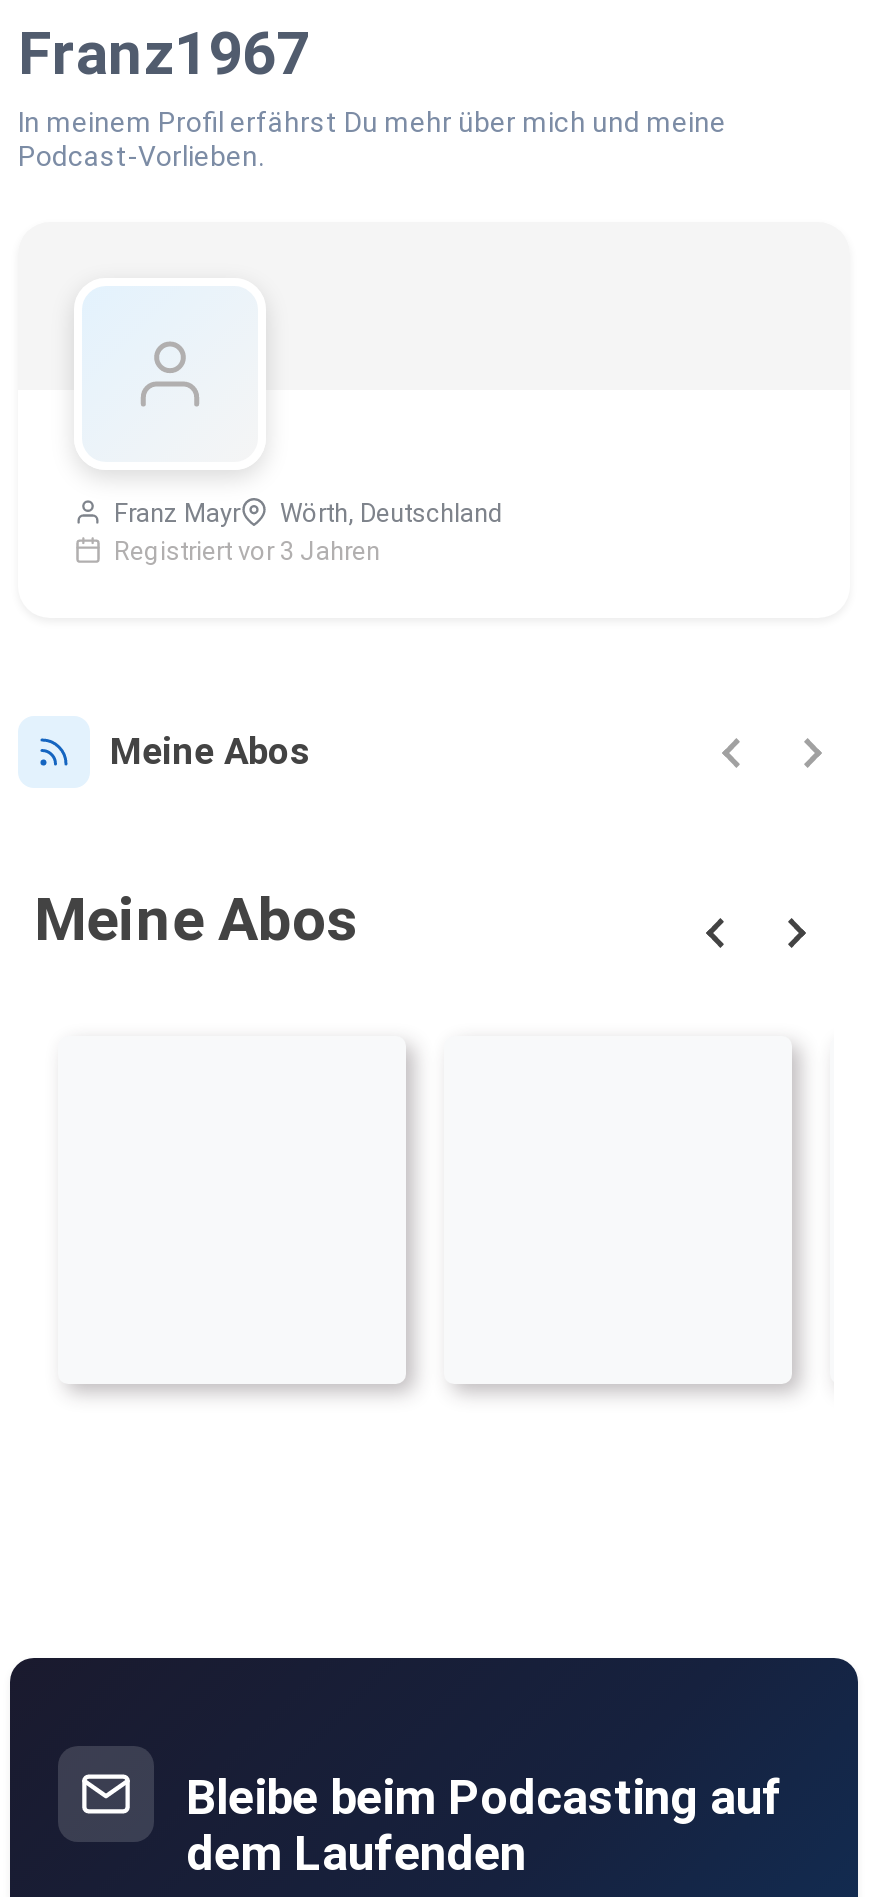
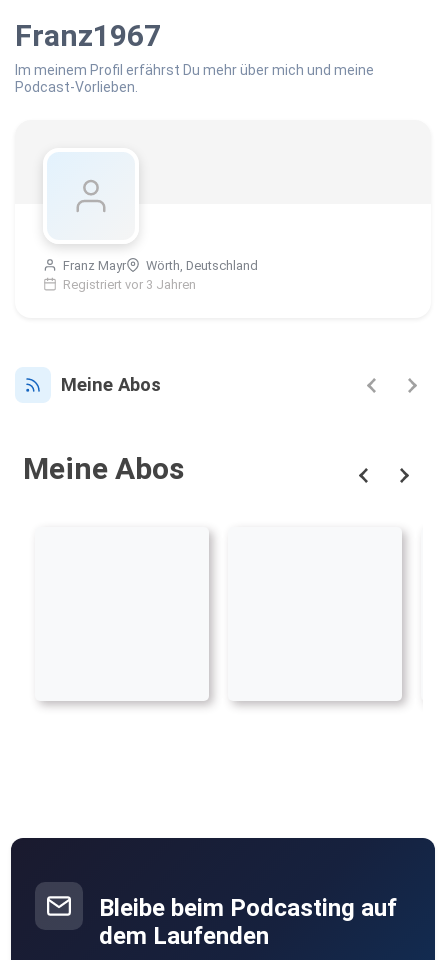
- In meinem Profil erfährst Du mehr über mich und meine
+ Im meinem Profil erfährst Du mehr über mich und meine
